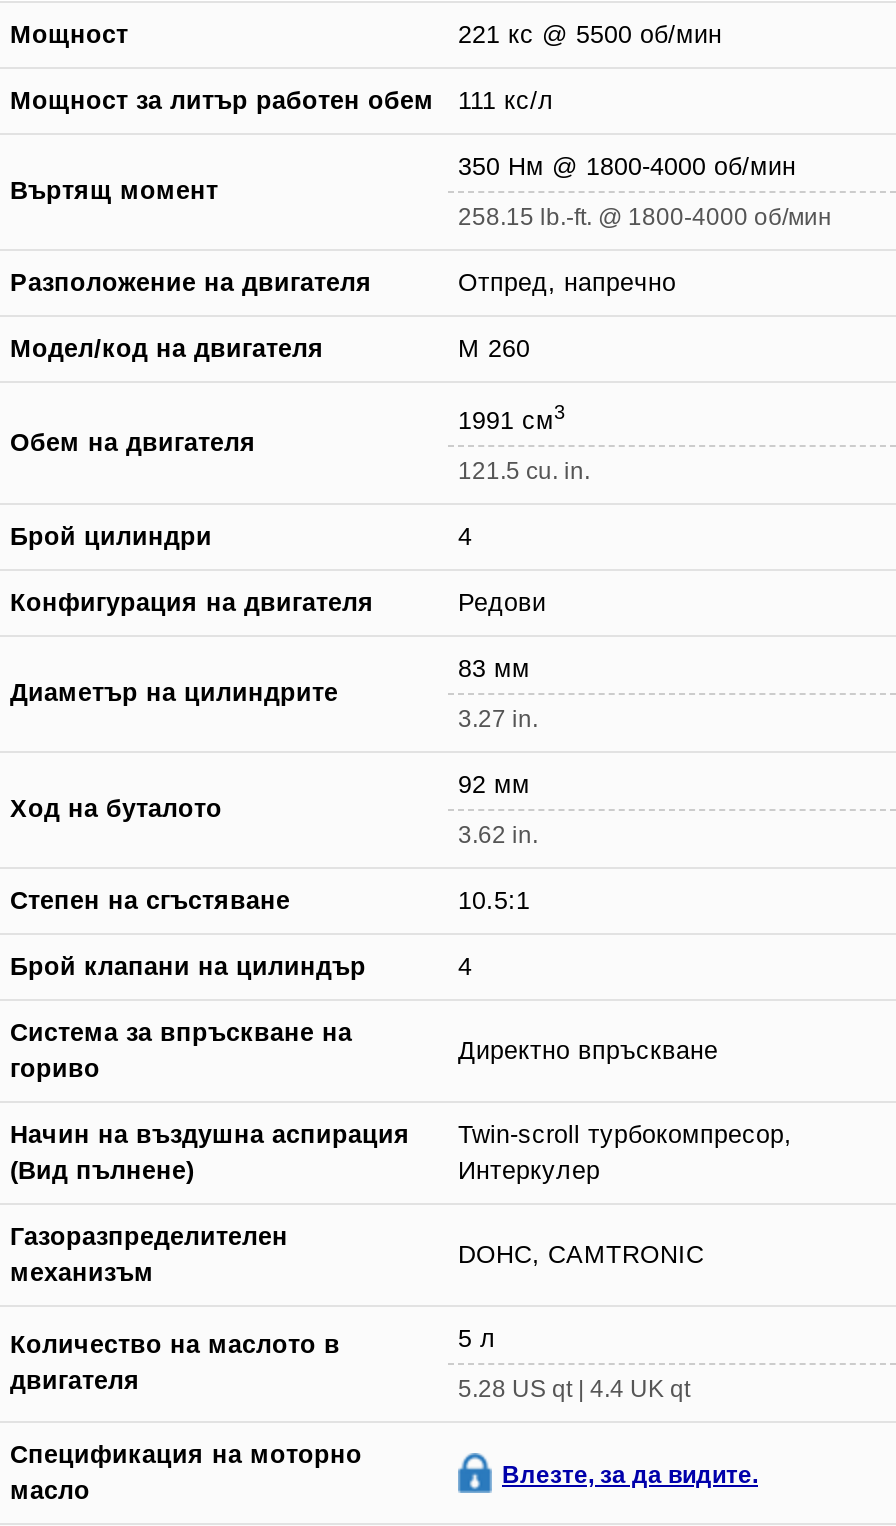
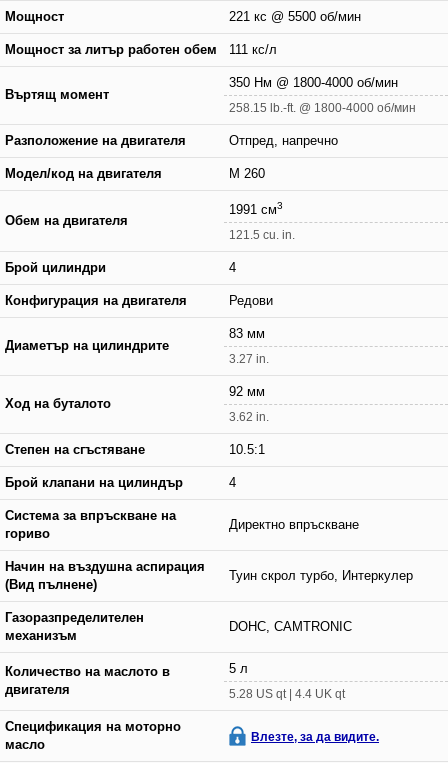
- Twin-scroll турбокомпресор,
- Интеркулер
+ Туин скрол турбо, Интеркулер
